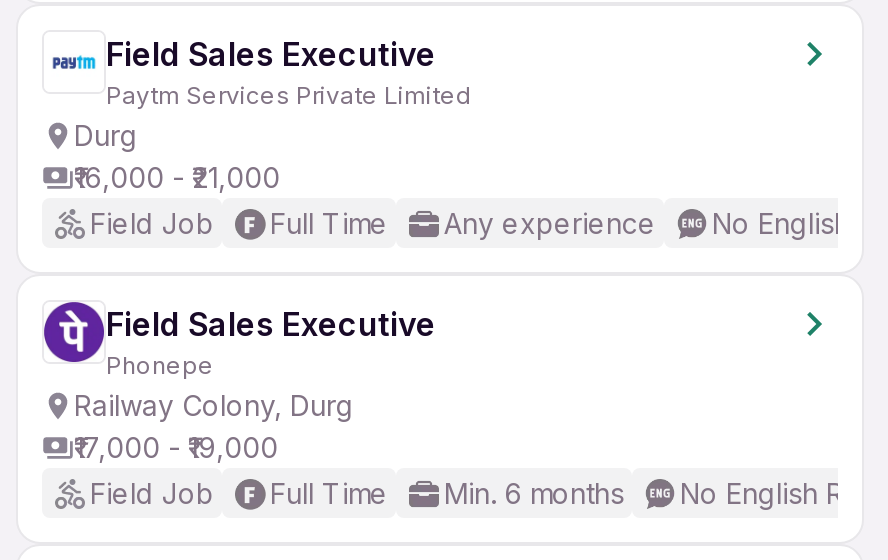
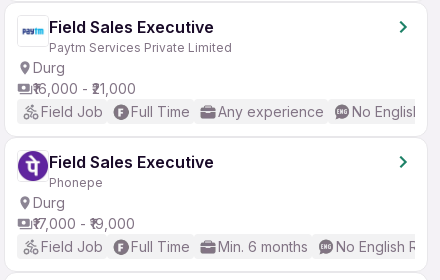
- Railway Colony, Durg
+ Durg
